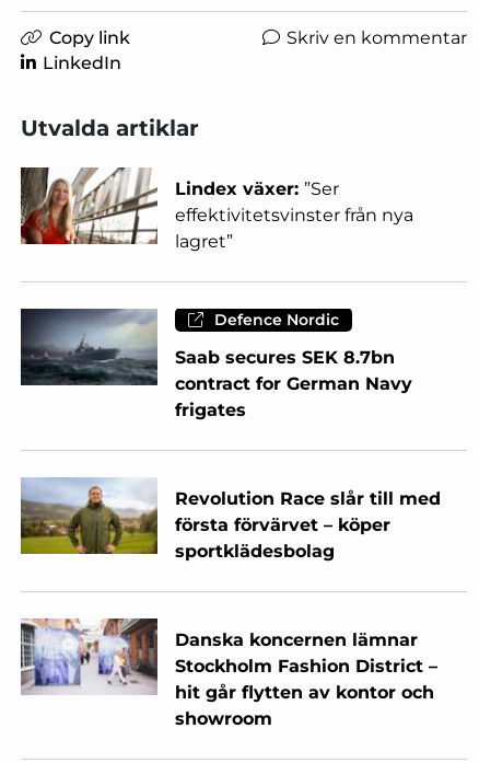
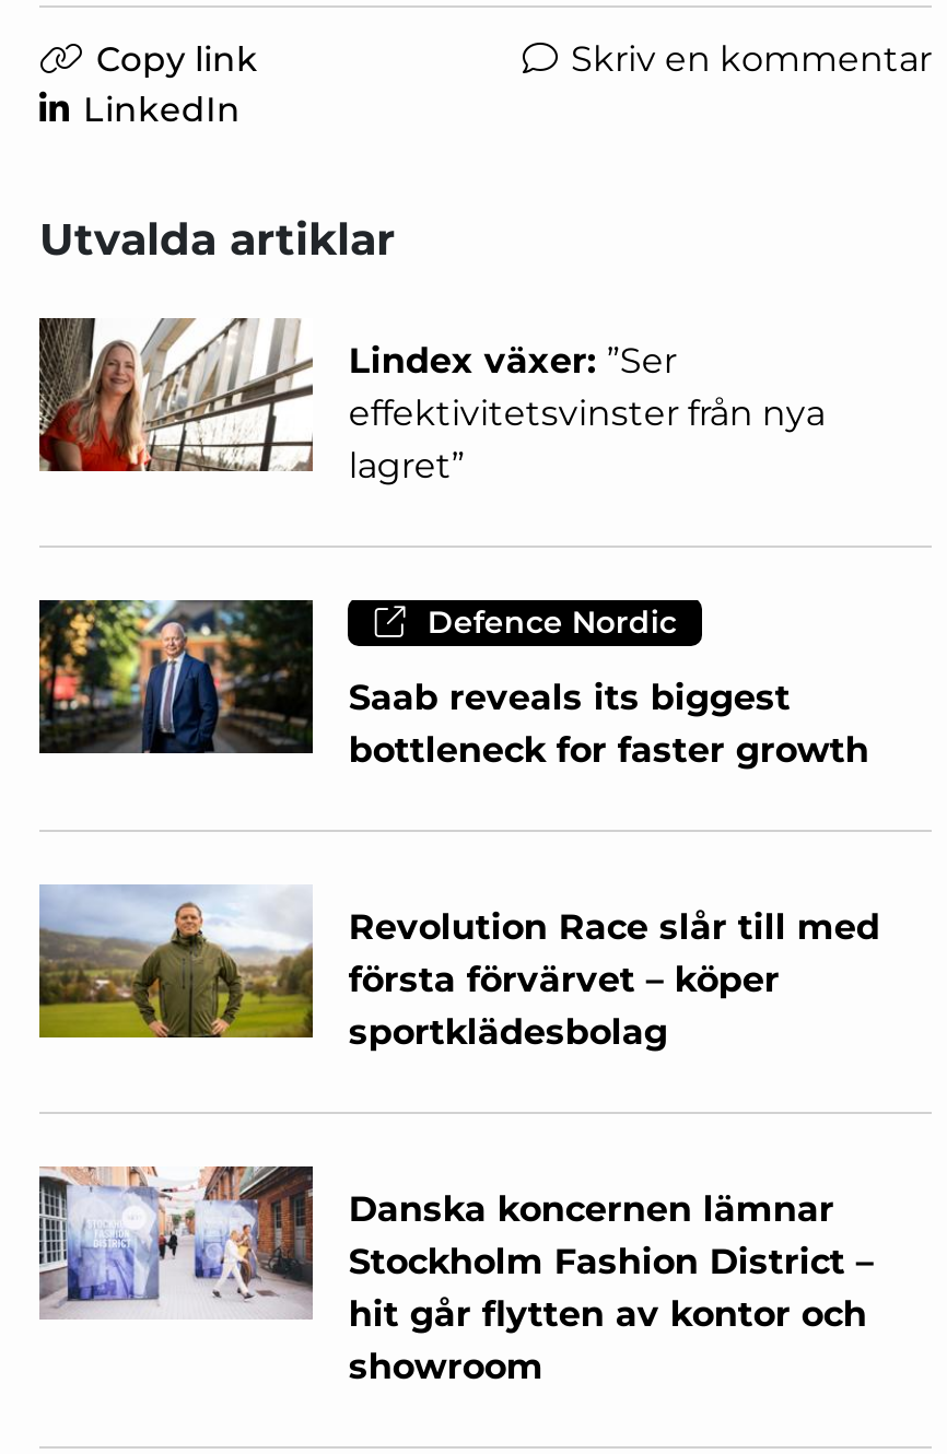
- [image]
- Saab secures SEK 8.7bn
- contract for German Navy
- frigates
+ [image]
+ Saab reveals its biggest
+ bottleneck for faster growth
